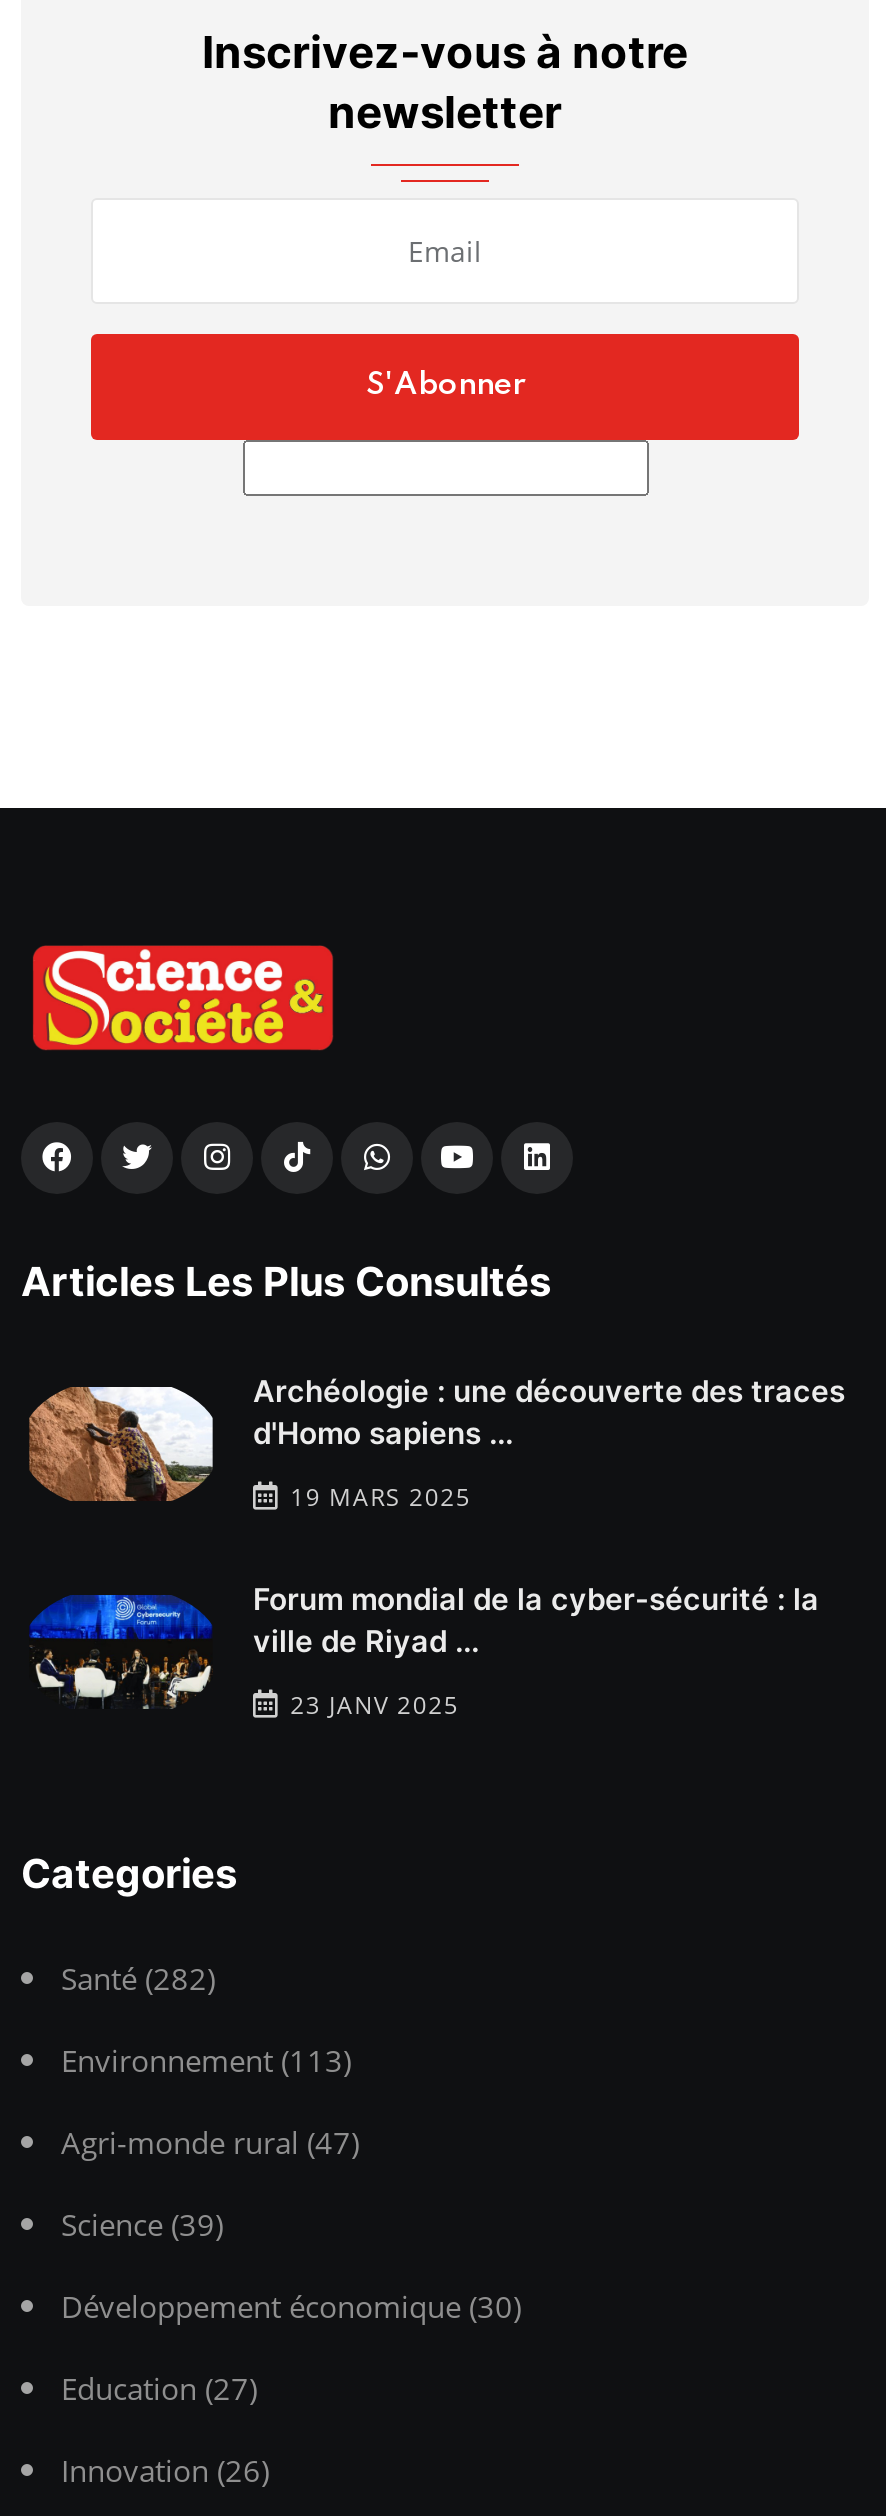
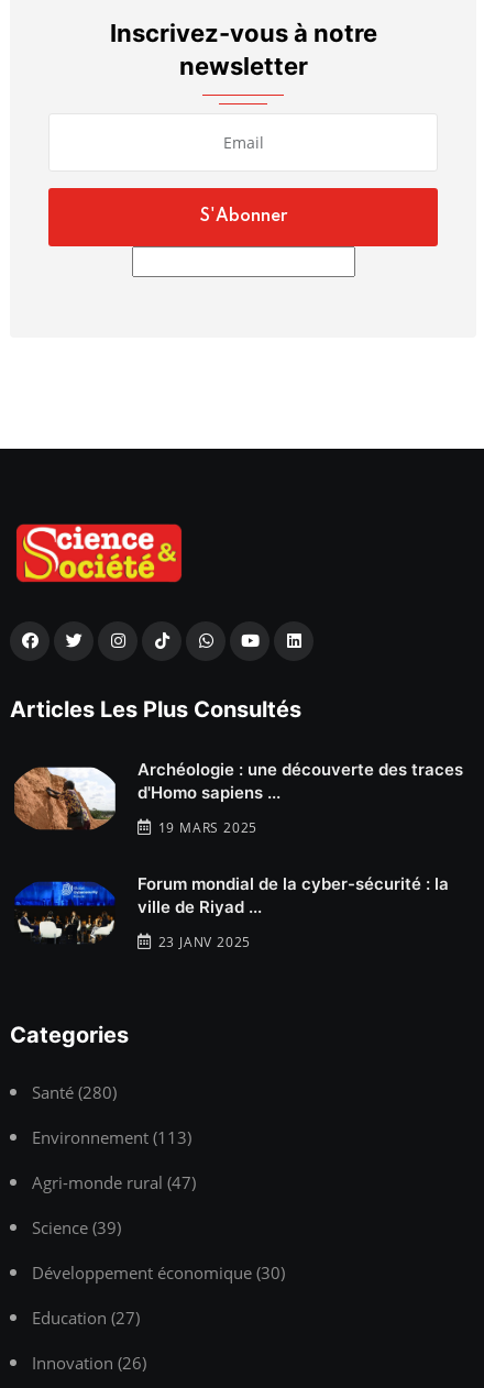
- Santé (282)
+ Santé (280)
